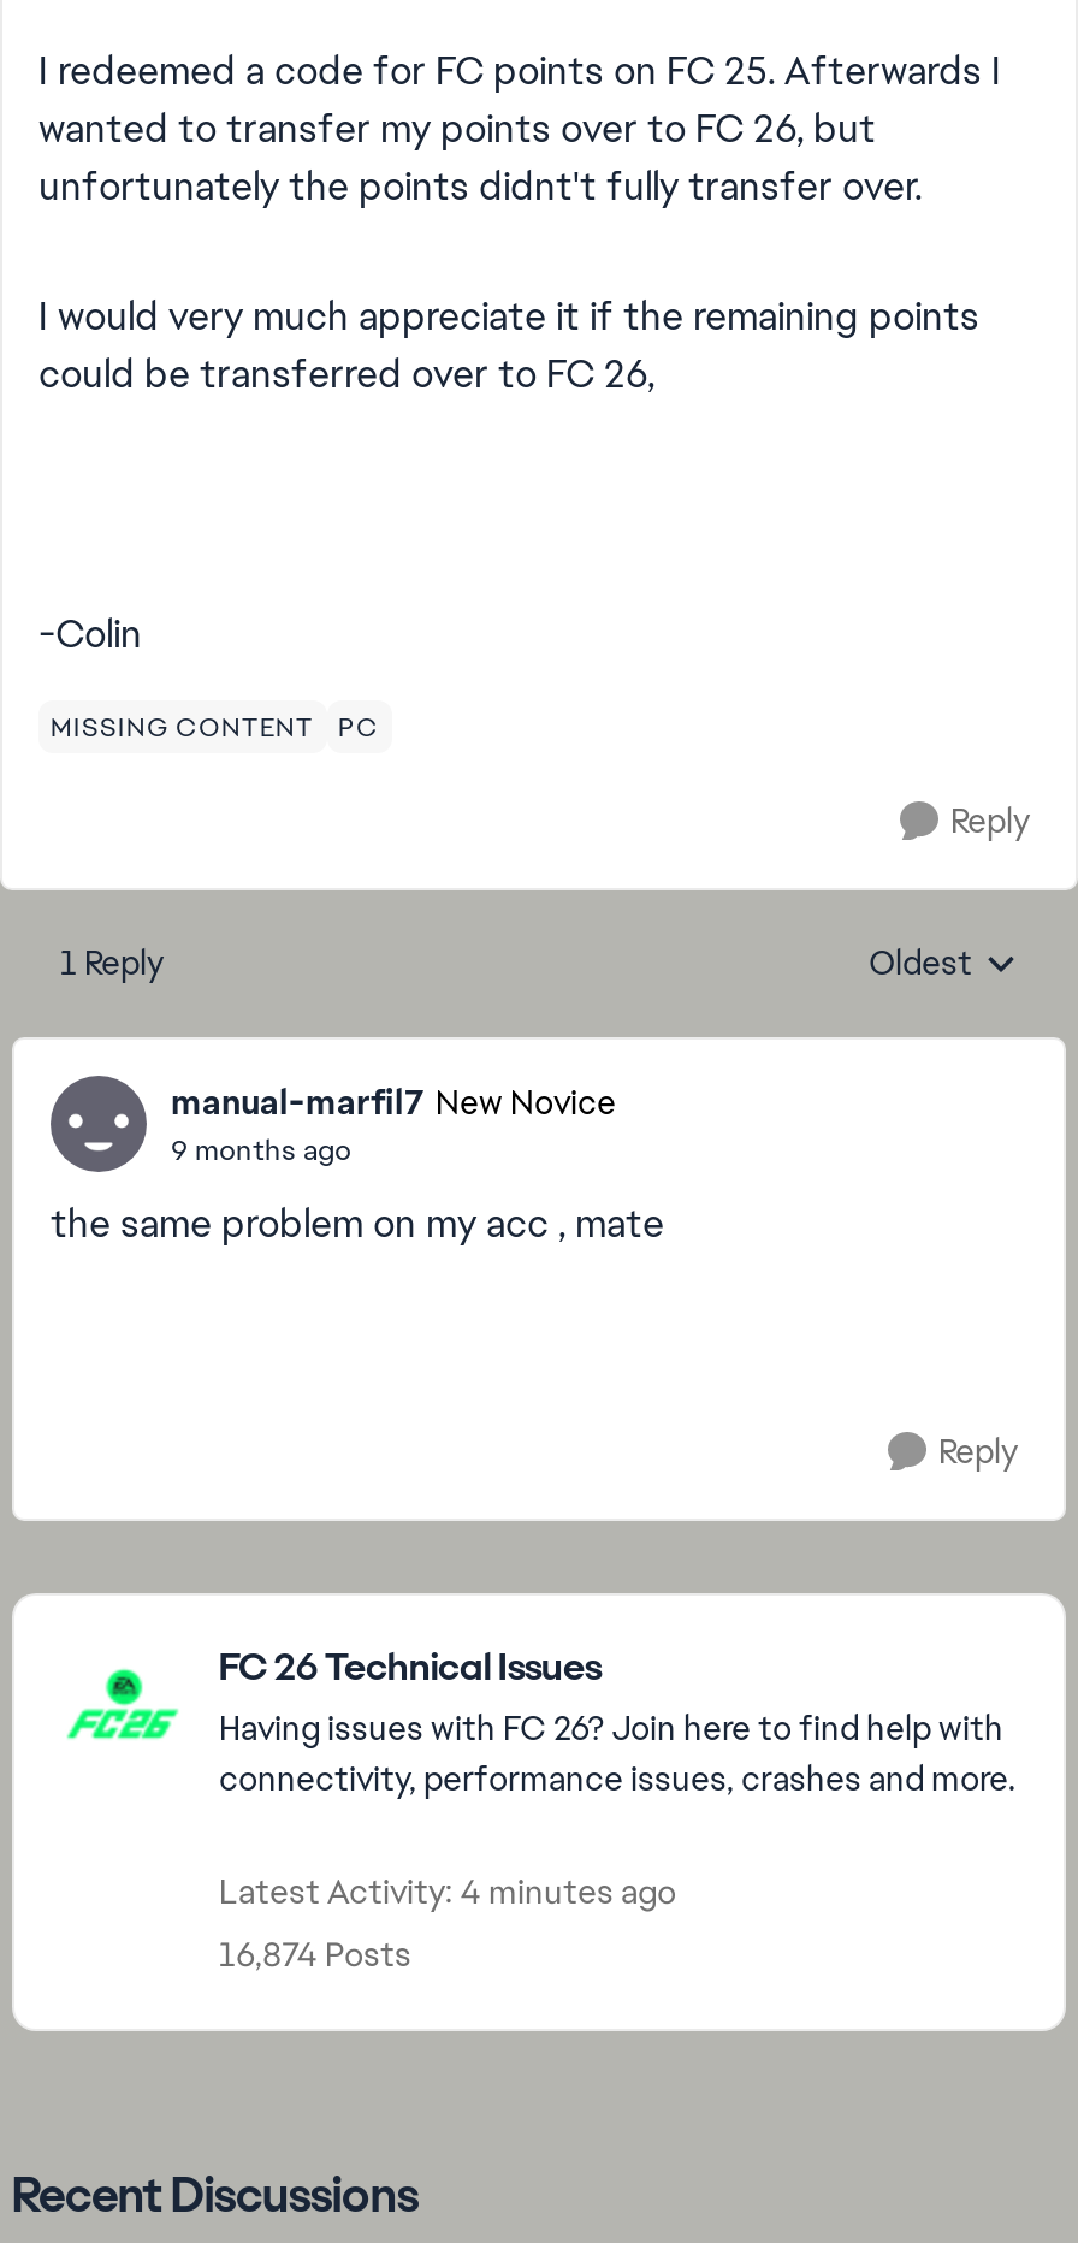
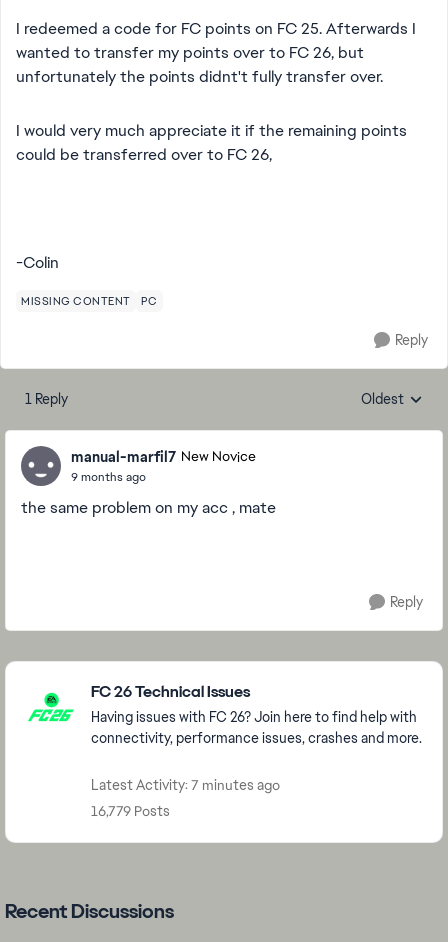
- Latest Activity: 4 minutes ago
+ Latest Activity: 7 minutes ago

- 16,874 Posts
+ 16,779 Posts
